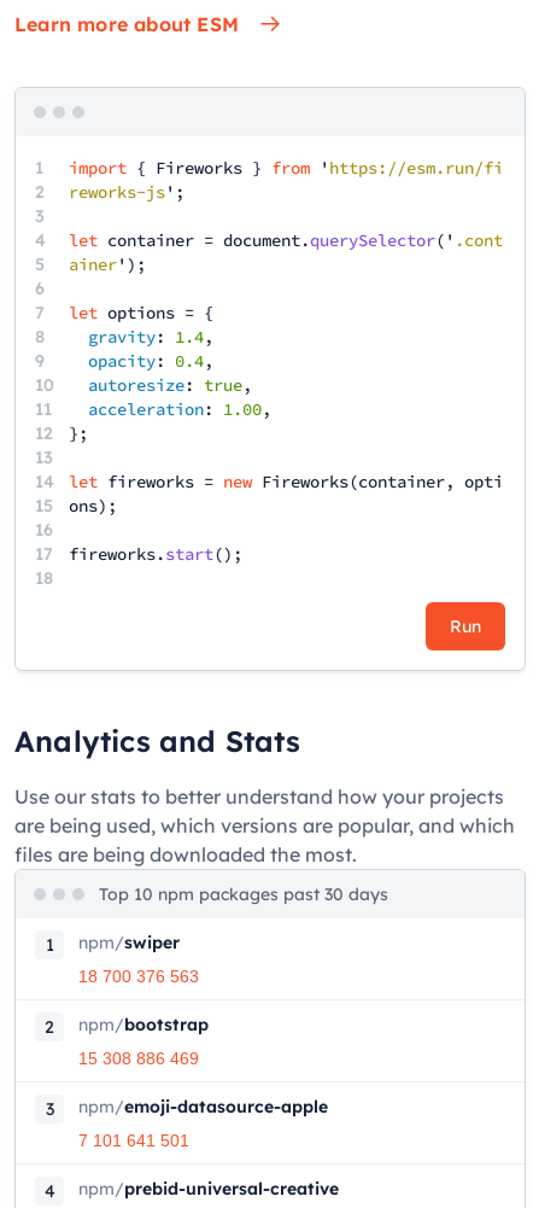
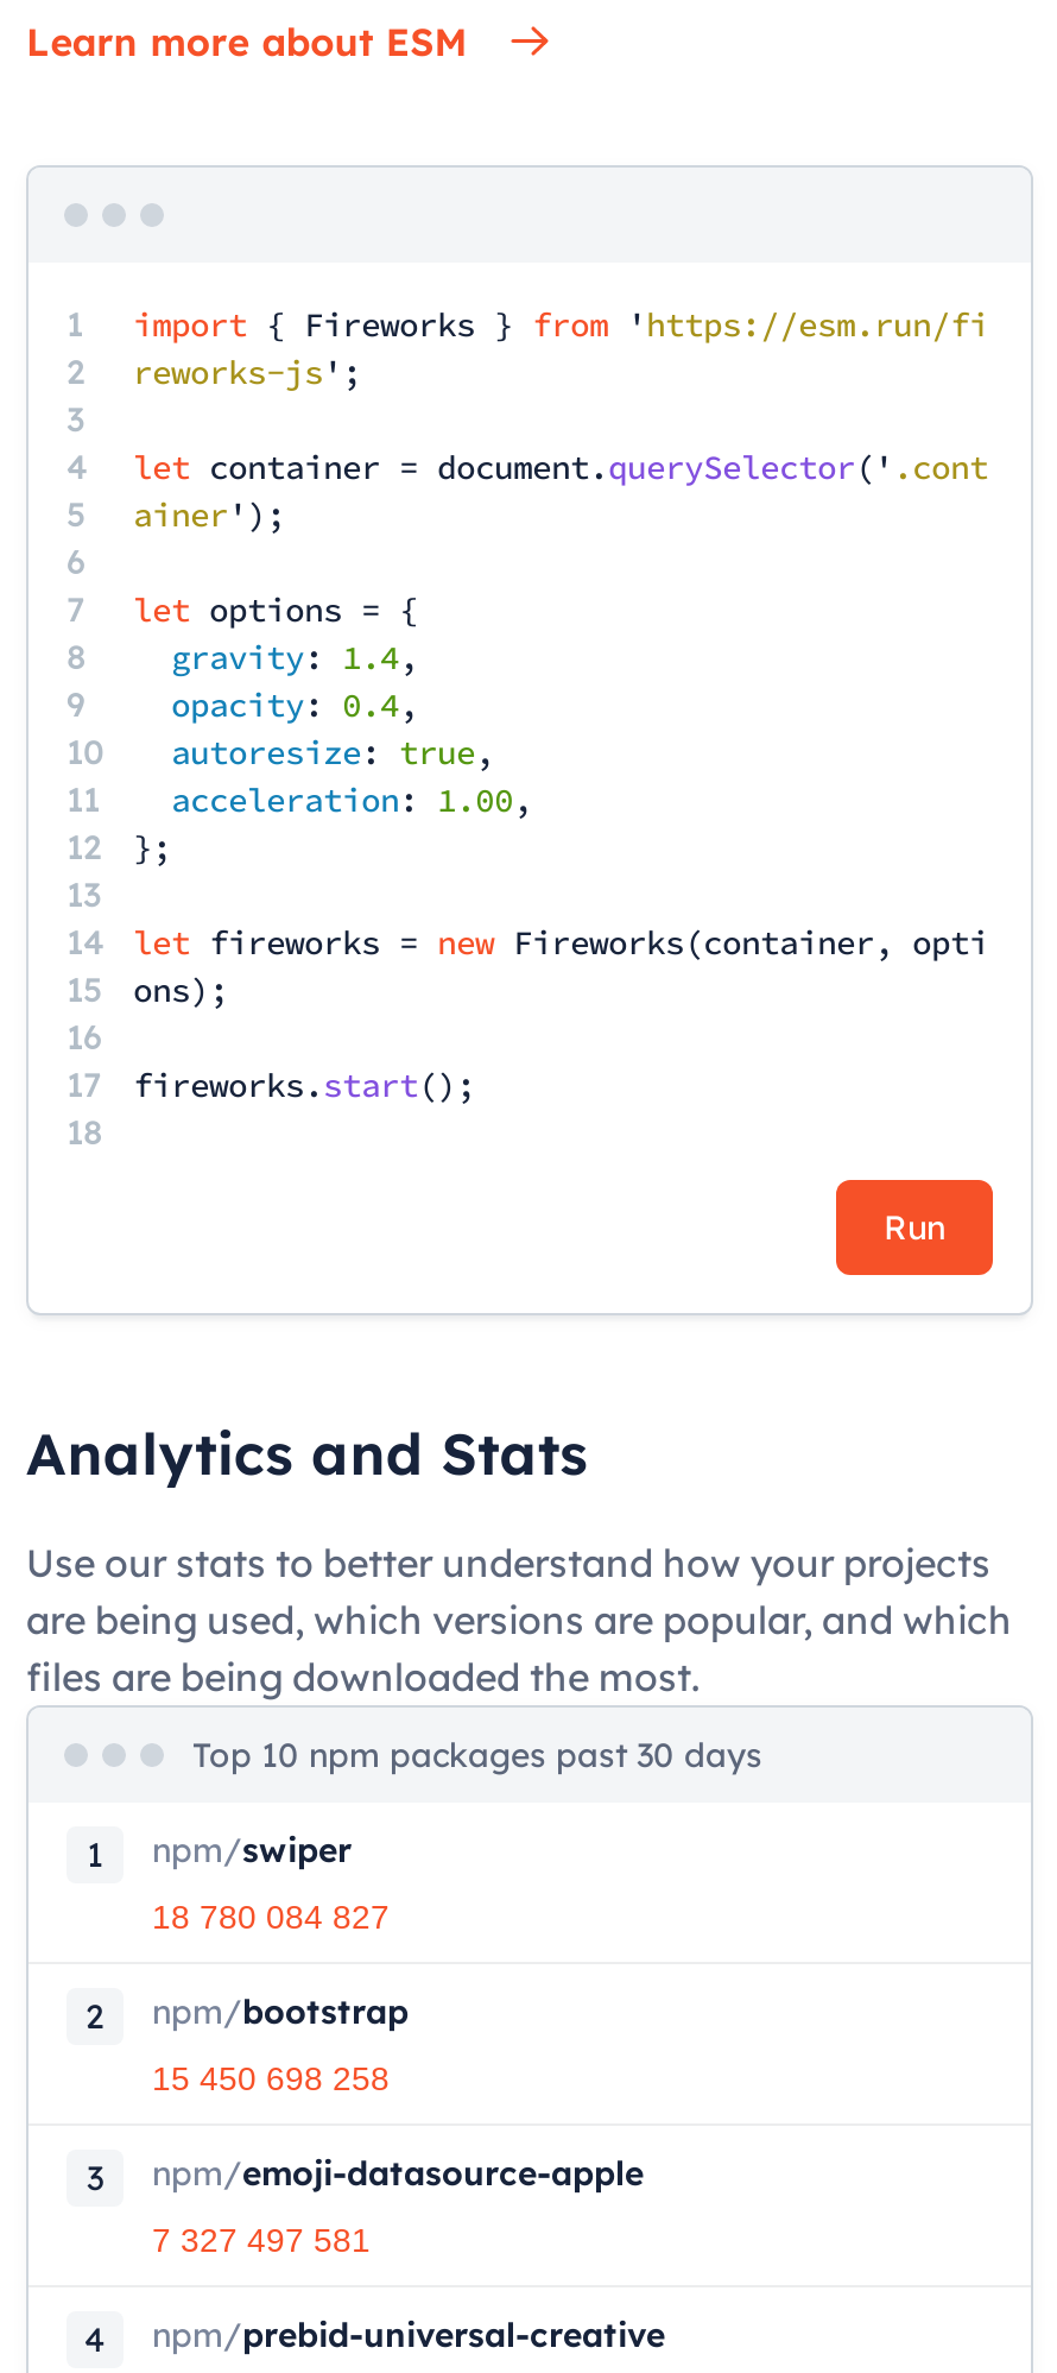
- 18 700 376 563
+ 18 780 084 827

- 15 308 886 469
+ 15 450 698 258

- 7 101 641 501
+ 7 327 497 581
